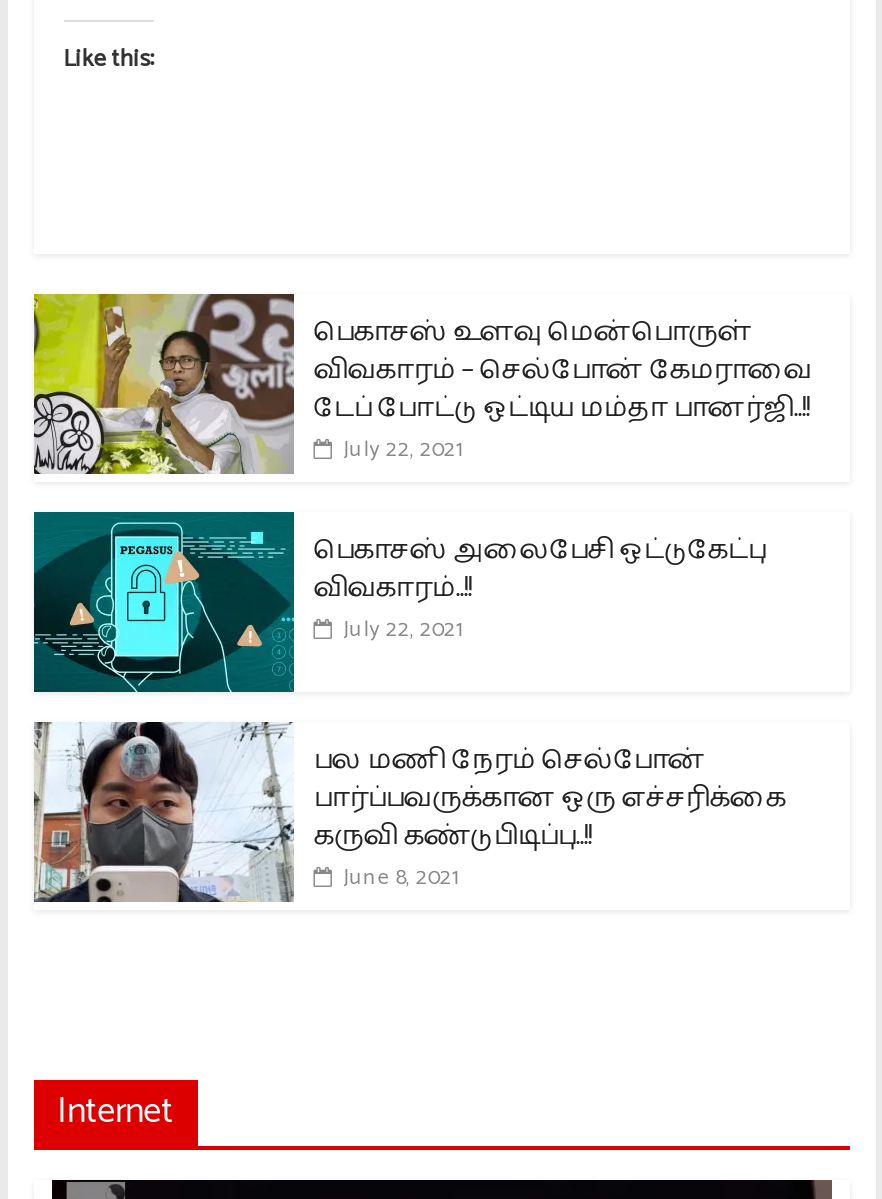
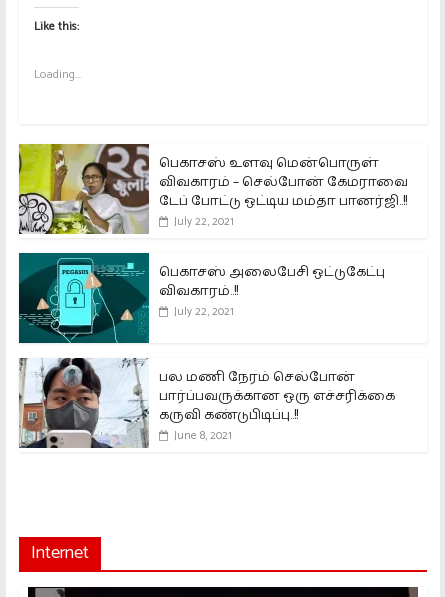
+ Loading...
